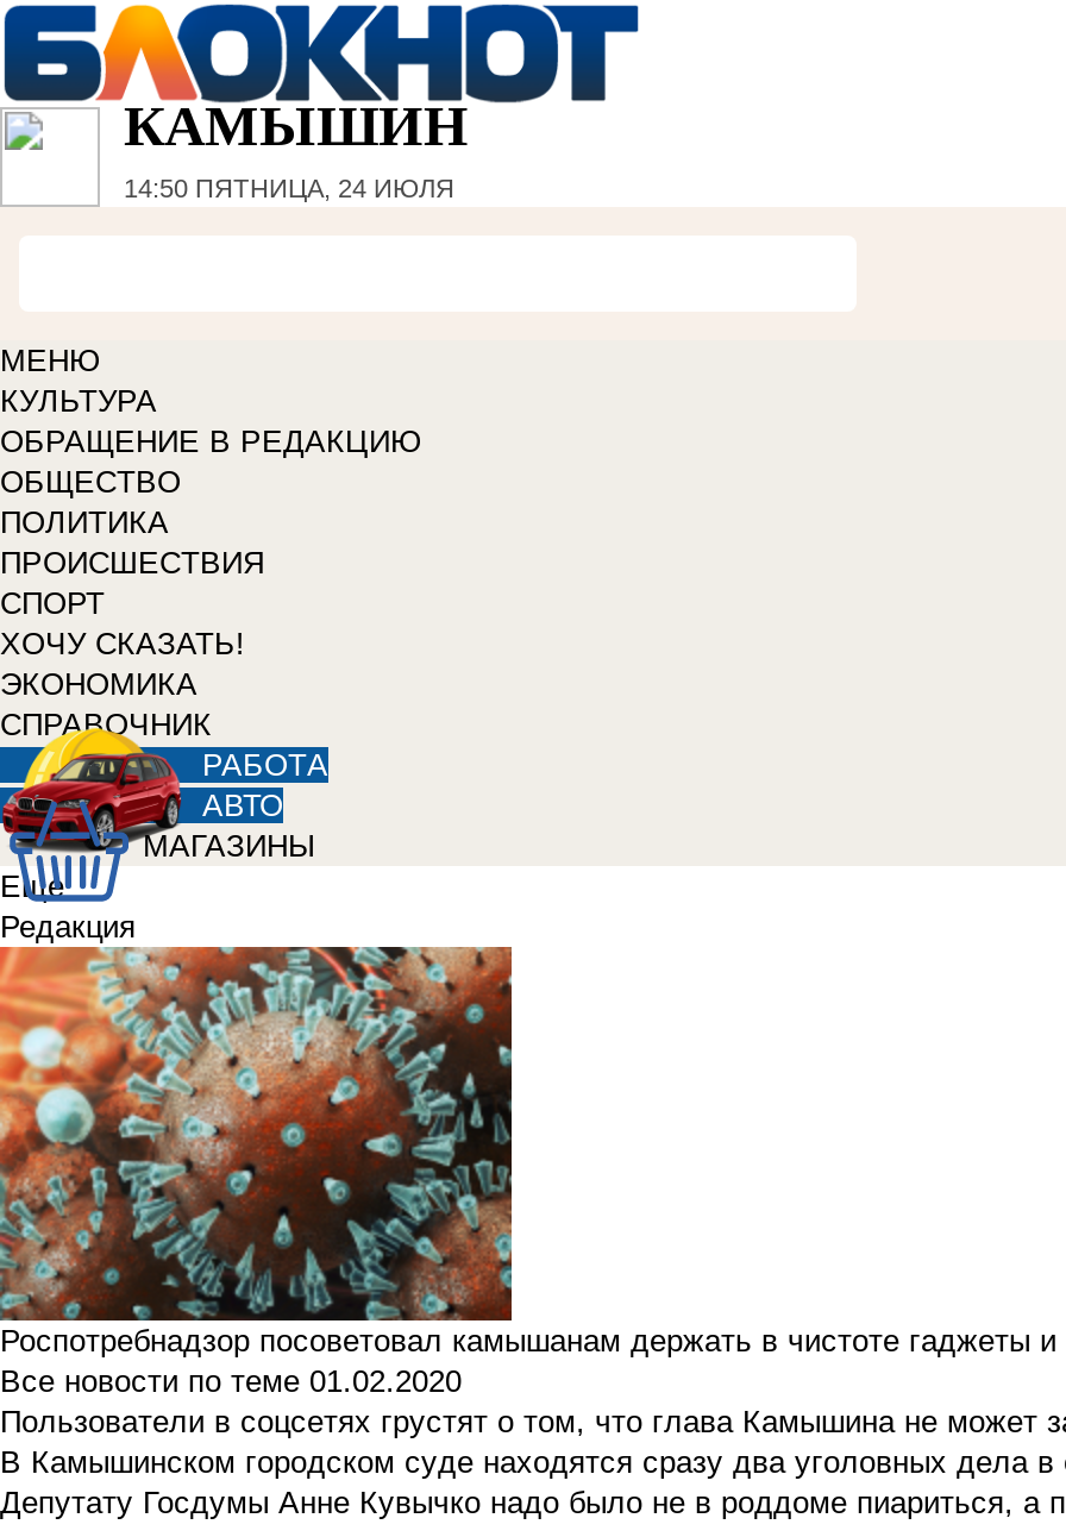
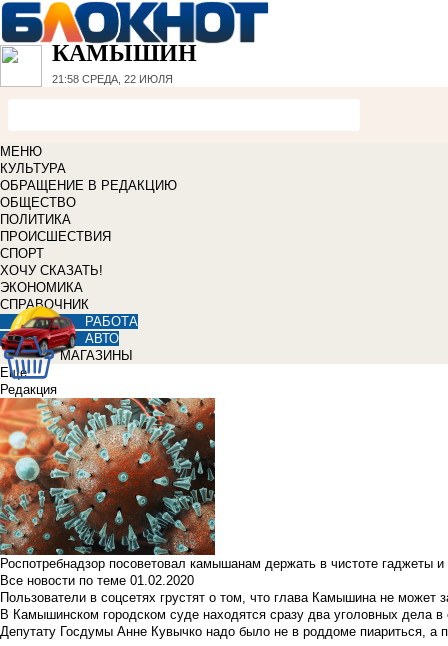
- 14:50 ПЯТНИЦА, 24 ИЮЛЯ
+ 21:58 СРЕДА, 22 ИЮЛЯ
